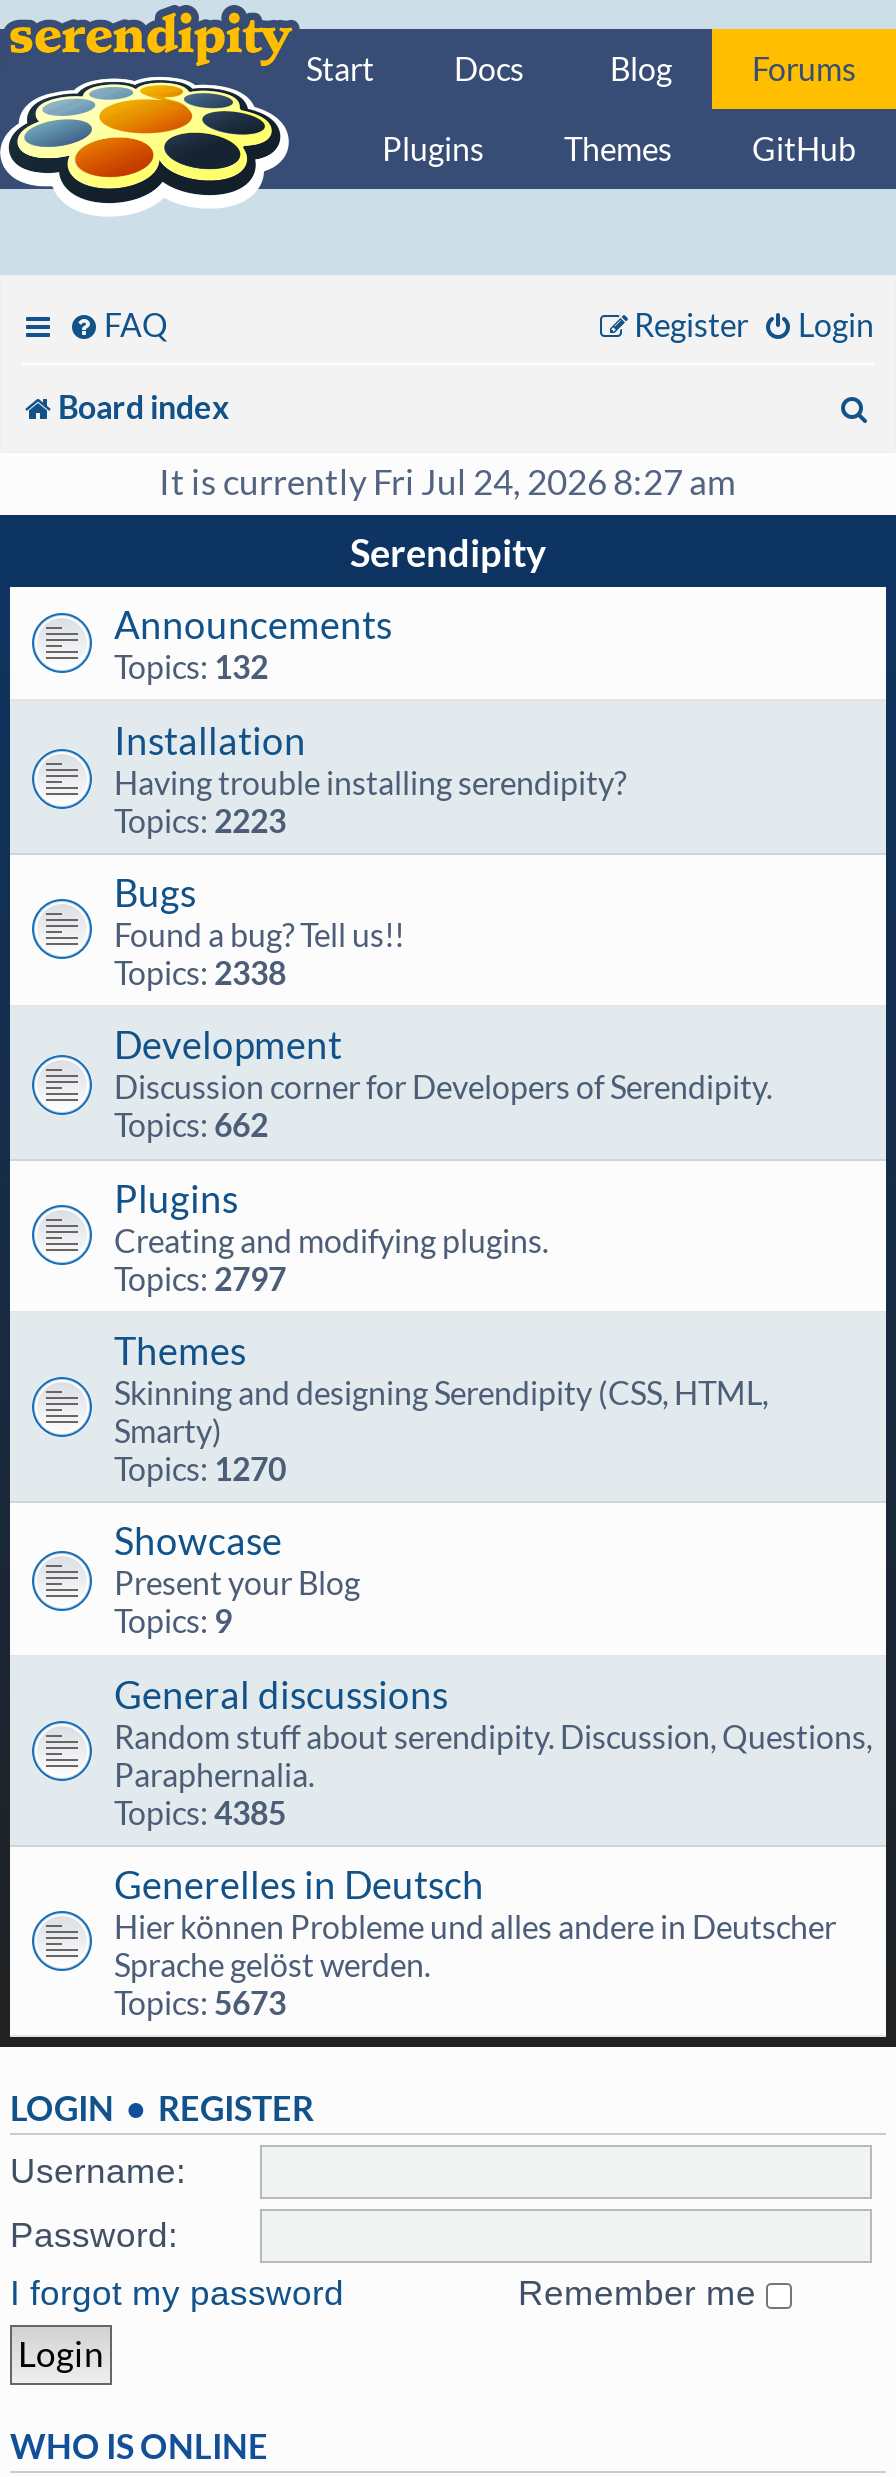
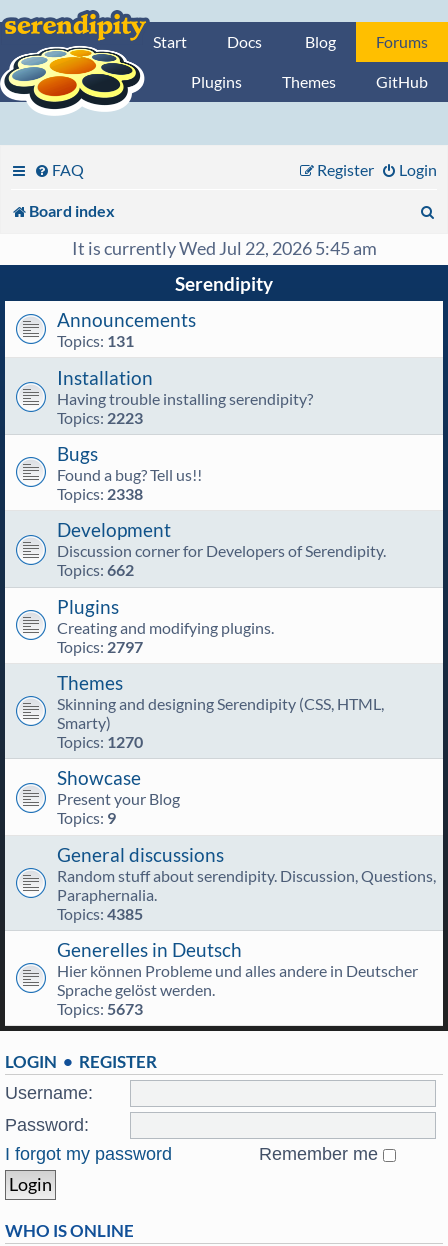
- It is currently Fri Jul 24, 2026 8:27 am
+ It is currently Wed Jul 22, 2026 5:45 am

- Topics: 132
+ Topics: 131
